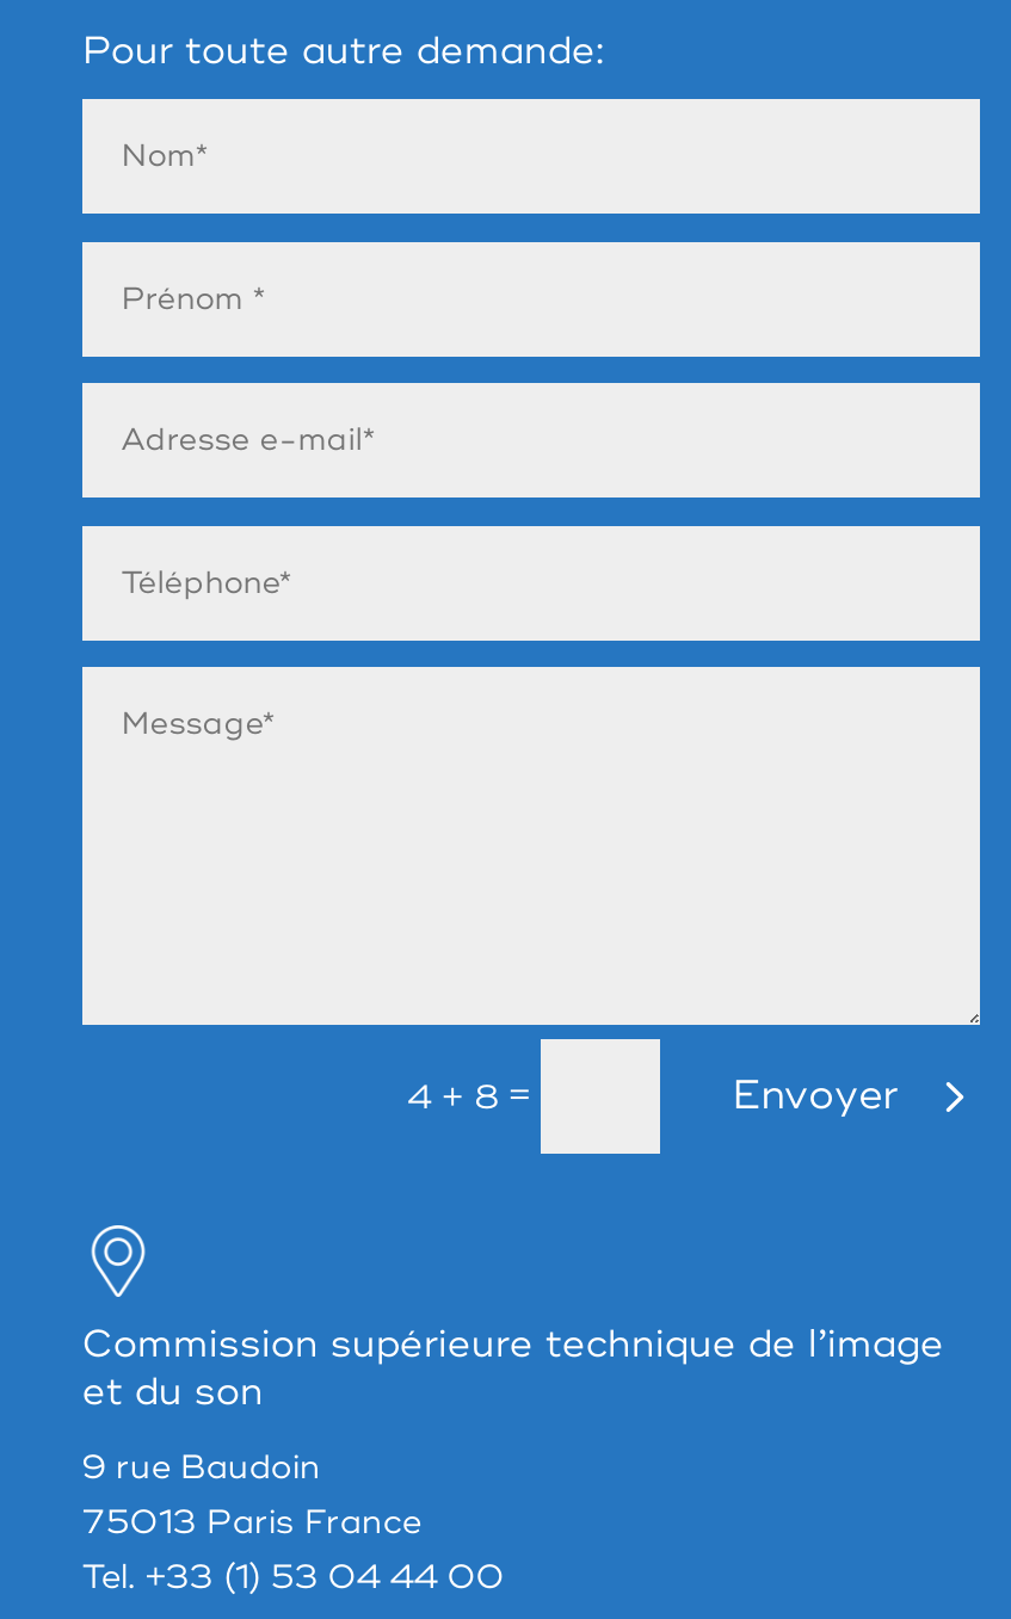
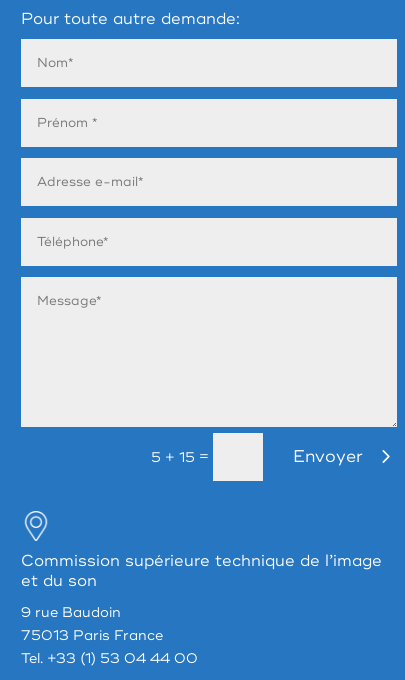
- 4 + 8 =
+ 5 + 15 =
